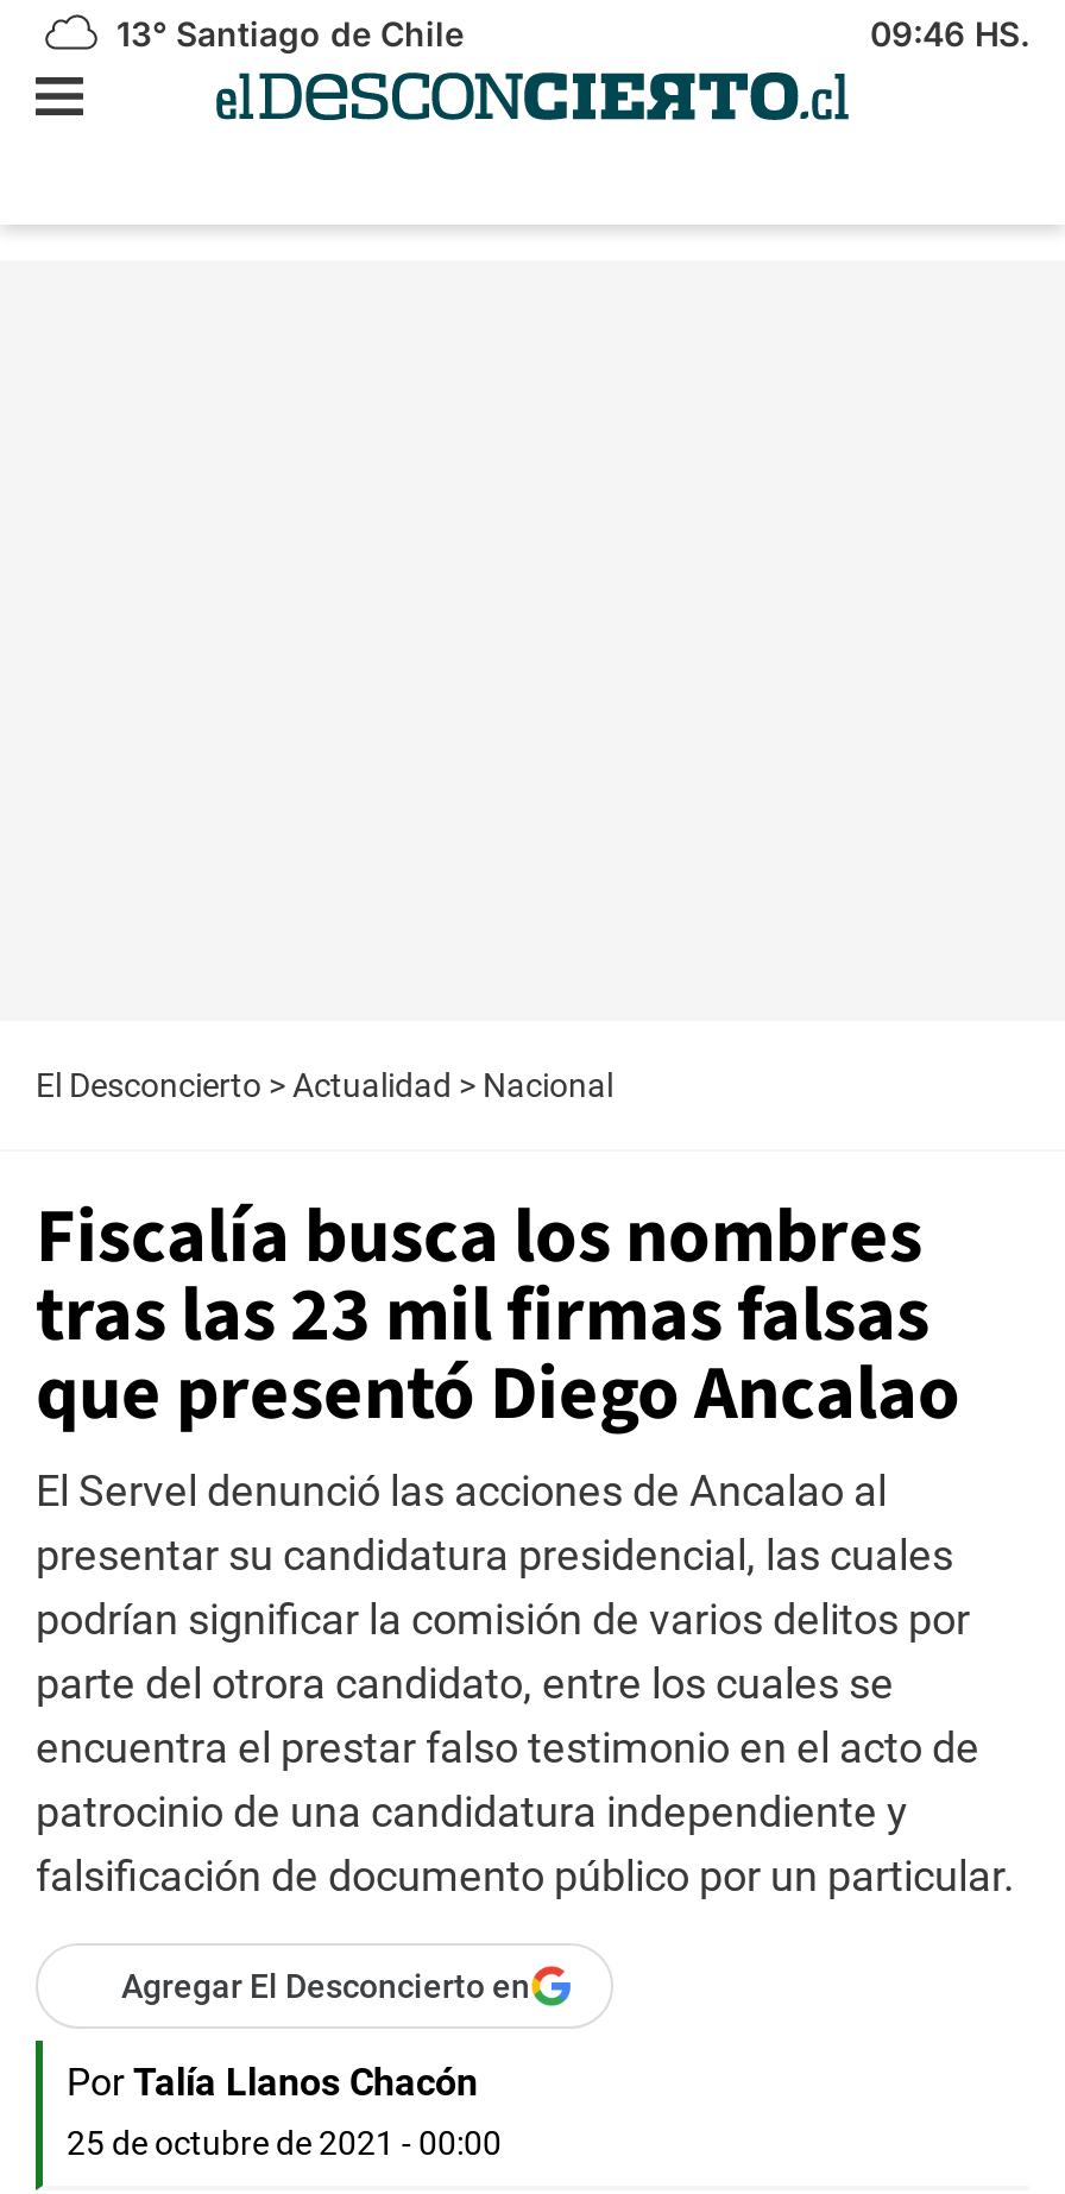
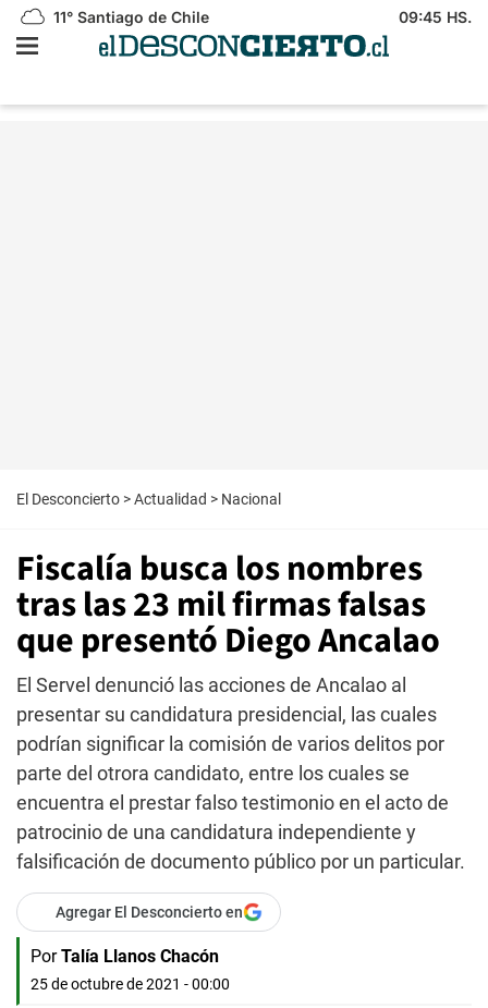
- 13° Santiago de Chile
+ 11° Santiago de Chile

- 09:46 HS.
+ 09:45 HS.
